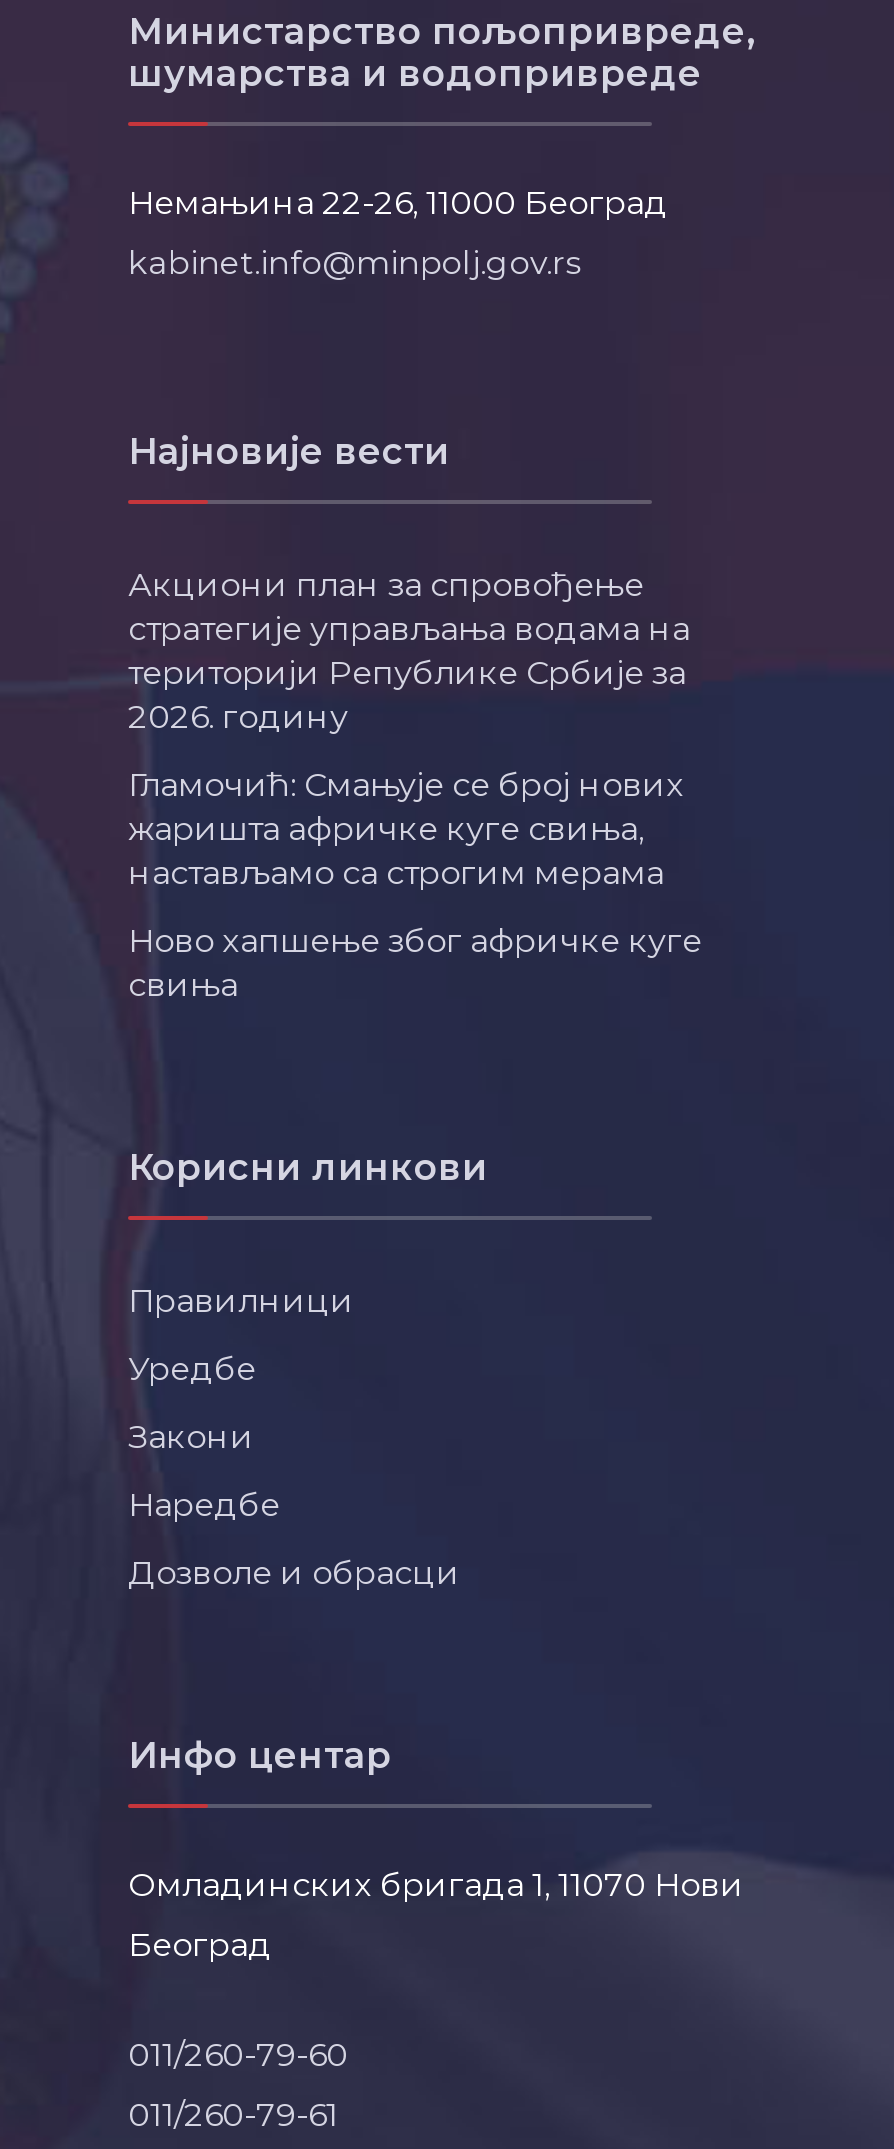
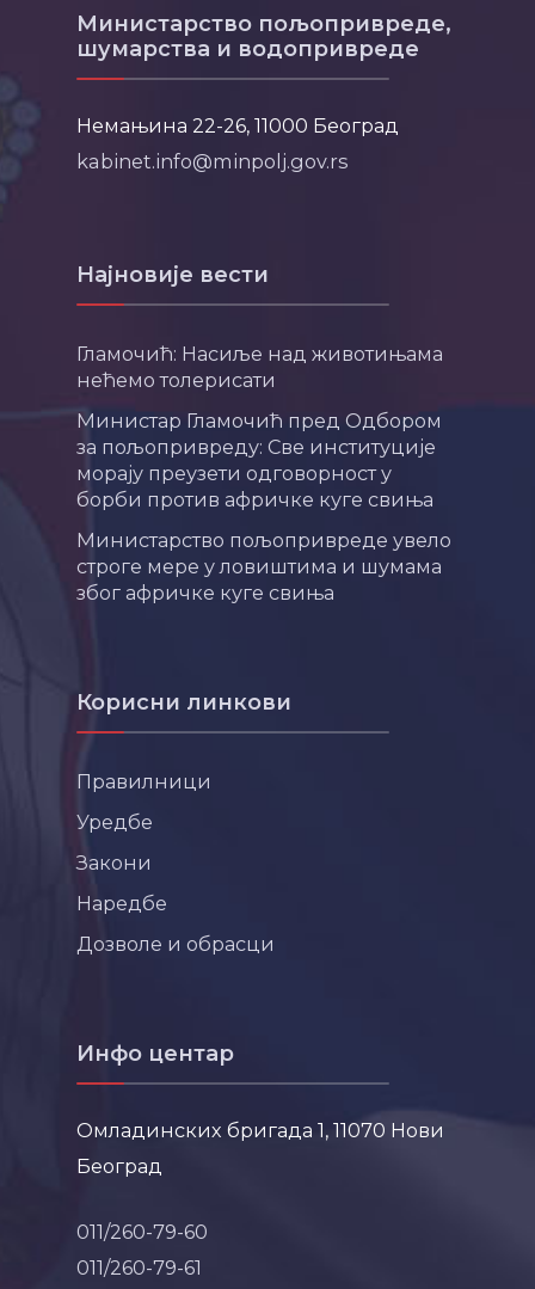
- Акциони план за спровођење
- стратегије управљања водама на
- територији Републике Србије за
- 2026. годину
+ Гламочић: Насиље над животињама
+ нећемо толерисати

- Гламочић: Смањује се број нових
- жаришта афричке куге свиња,
- настављамо са строгим мерама
+ Министар Гламочић пред Одбором
+ за пољопривреду: Све институције
+ морају преузети одговорност у
+ борби против афричке куге свиња

- Ново хапшење због афричке куге
- свиња
+ Министарство пољопривреде увело
+ строге мере у ловиштима и шумама
+ због афричке куге свиња
